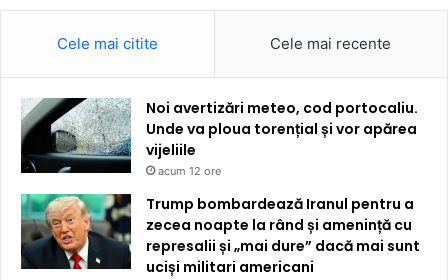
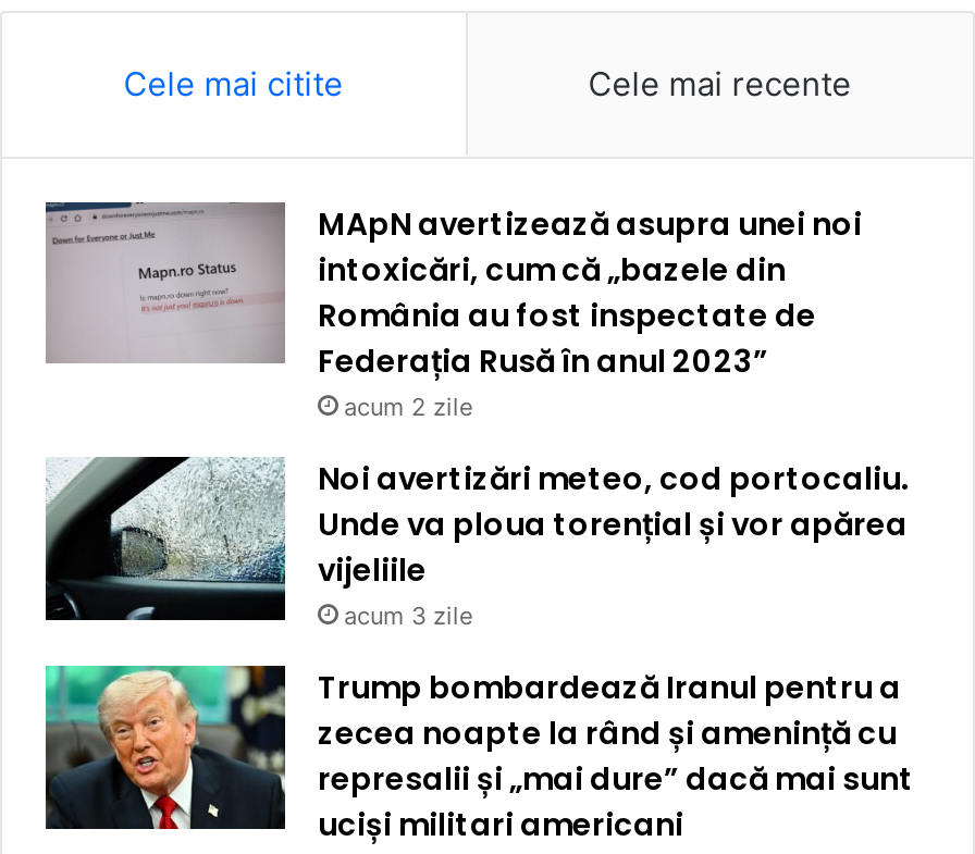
+ [image]
+ MApN avertizează asupra unei noi
+ intoxicări, cum că „bazele din
+ România au fost inspectate de
+ Federația Rusă în anul 2023”
+ acum 2 zile

- acum 12 ore
+ acum 3 zile
